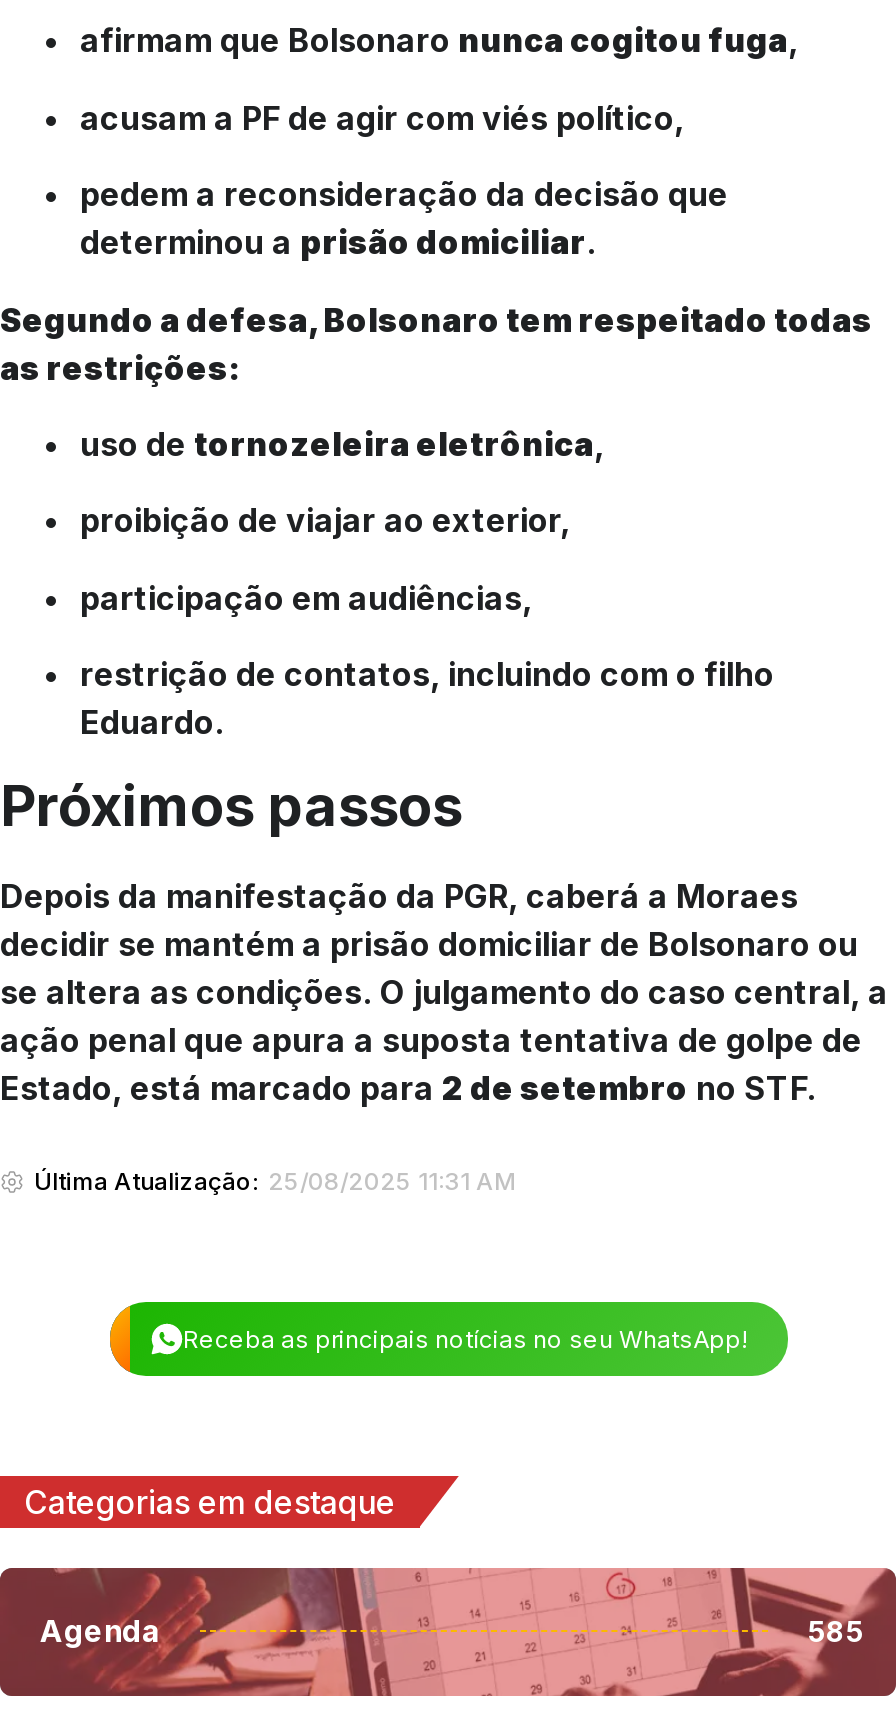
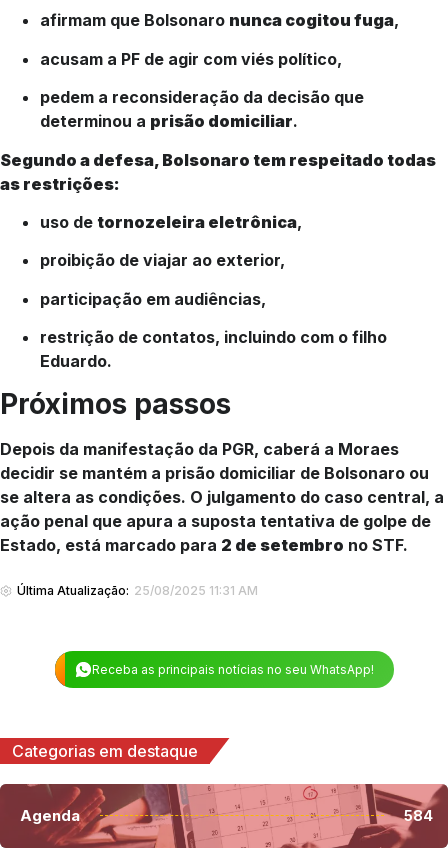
- 585
+ 584
